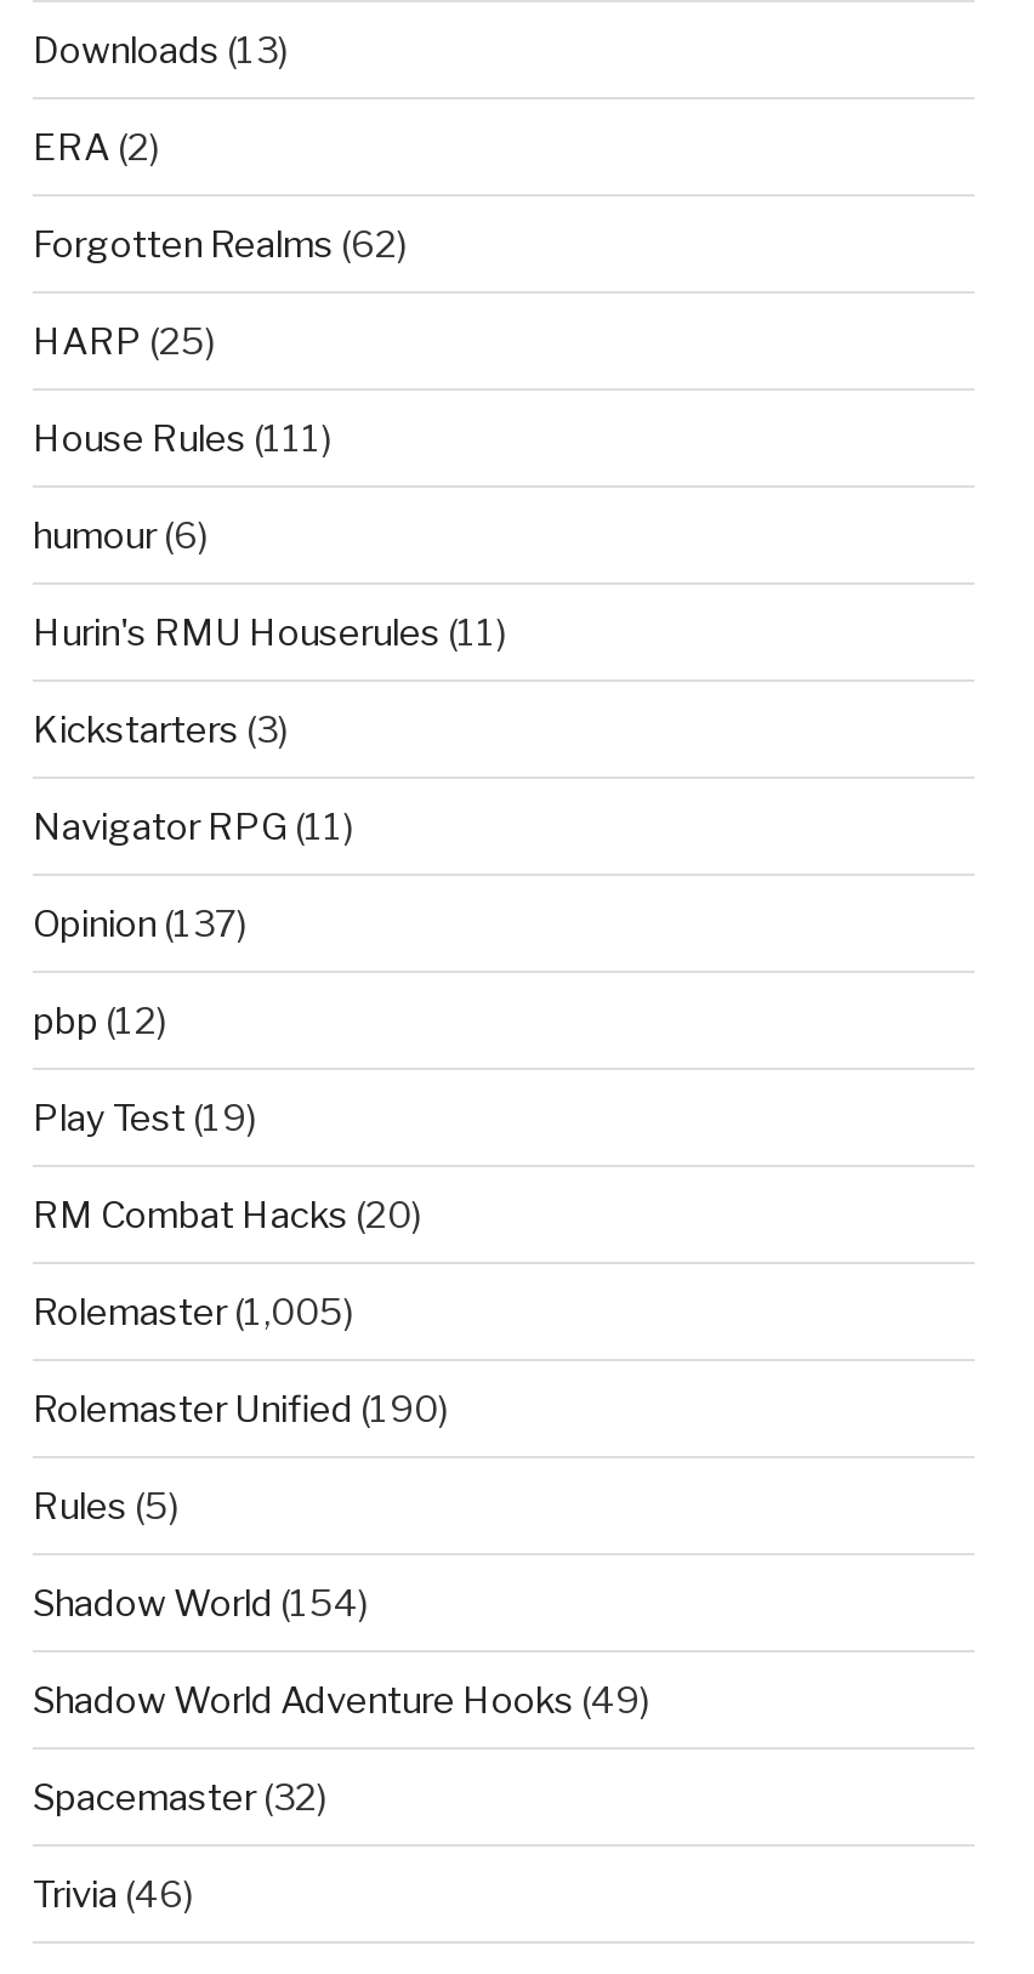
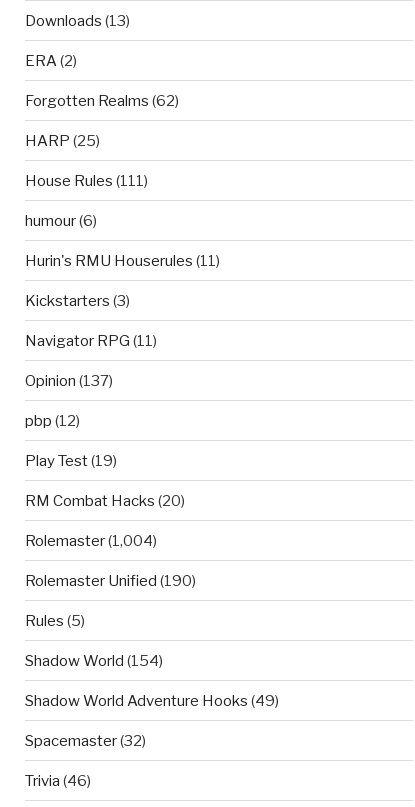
- Rolemaster (1,005)
+ Rolemaster (1,004)
